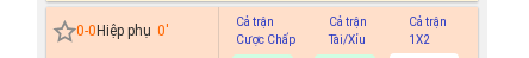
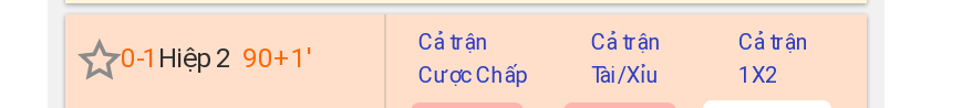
- 0-0 Hiệp phụ 0 '
+ 0-1 Hiệp 2 90+1 '
